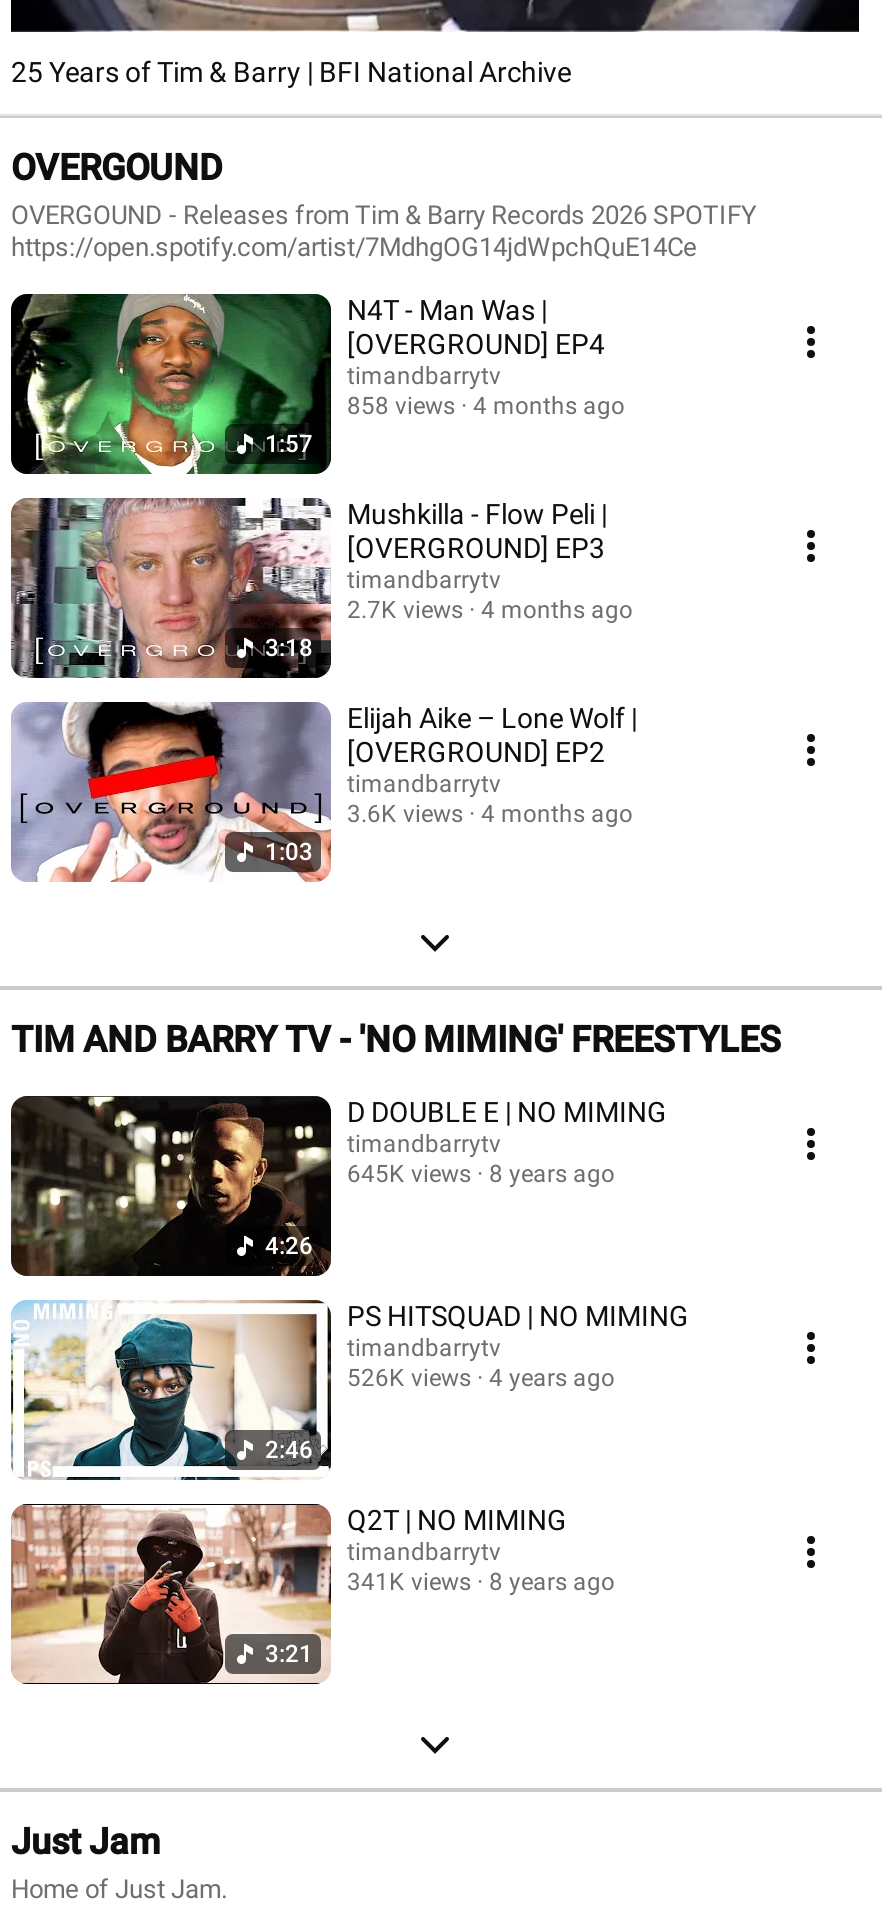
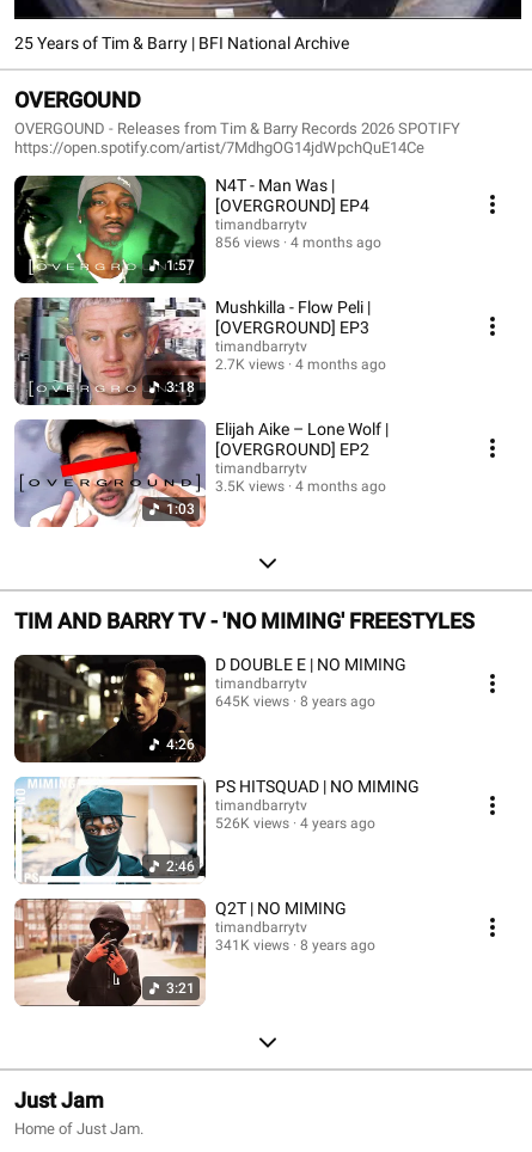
- 858 views 4 months ago
+ 856 views 4 months ago

- 3.6K views 4 months ago
+ 3.5K views 4 months ago
